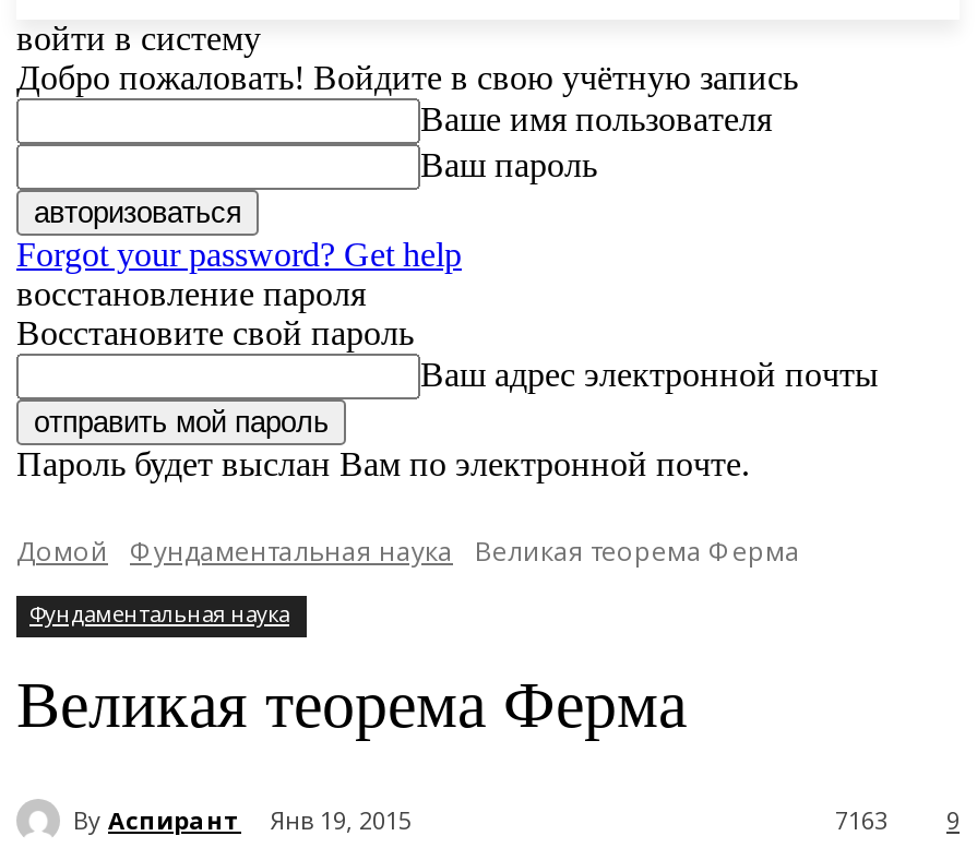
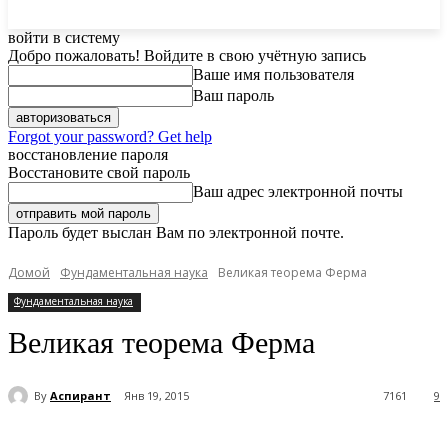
- 7163 9
+ 7161 9
